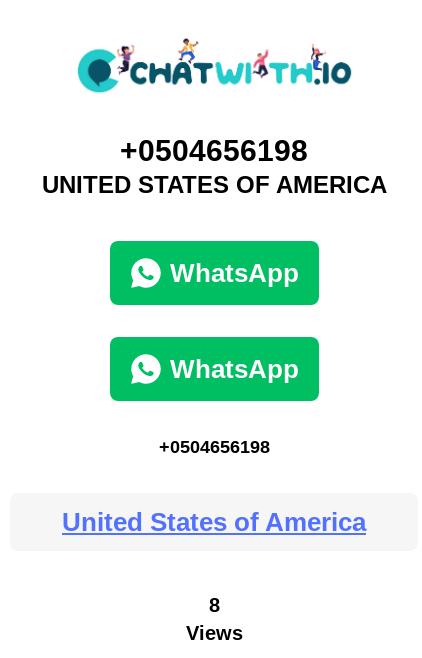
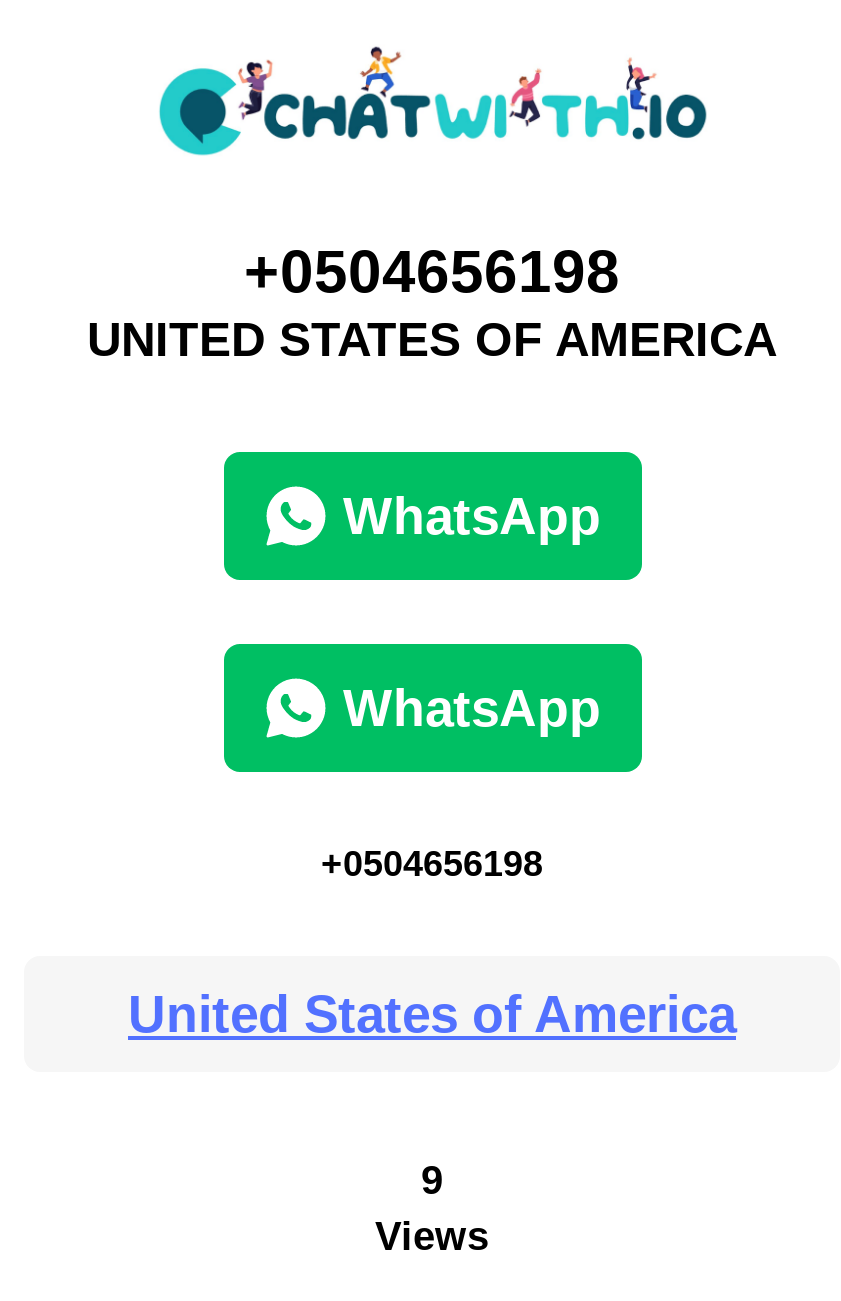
- 8
+ 9
